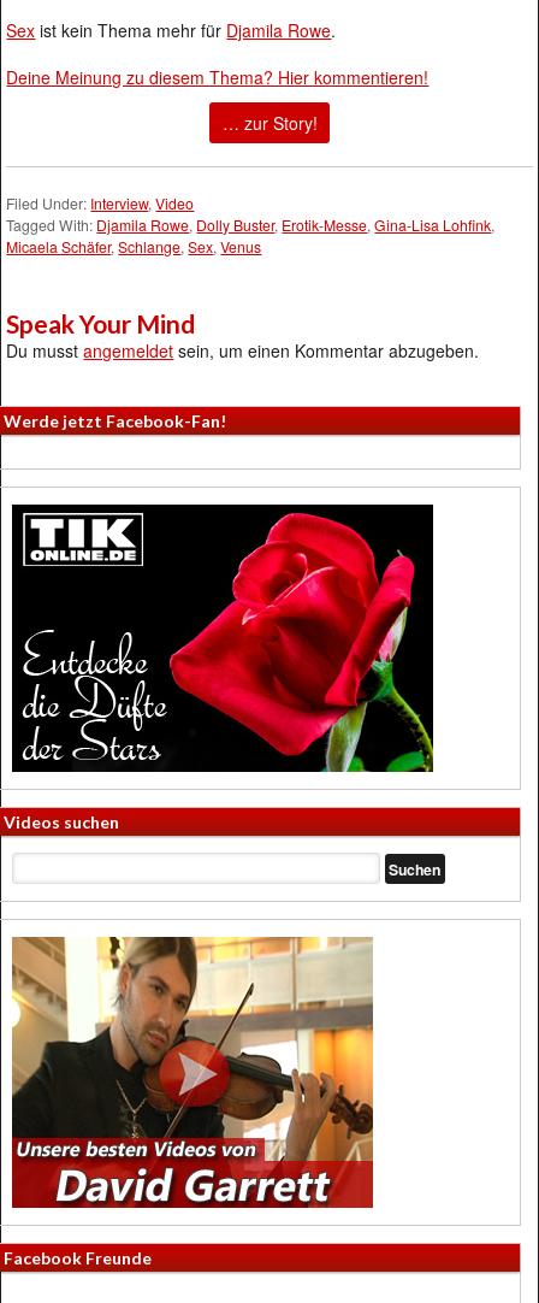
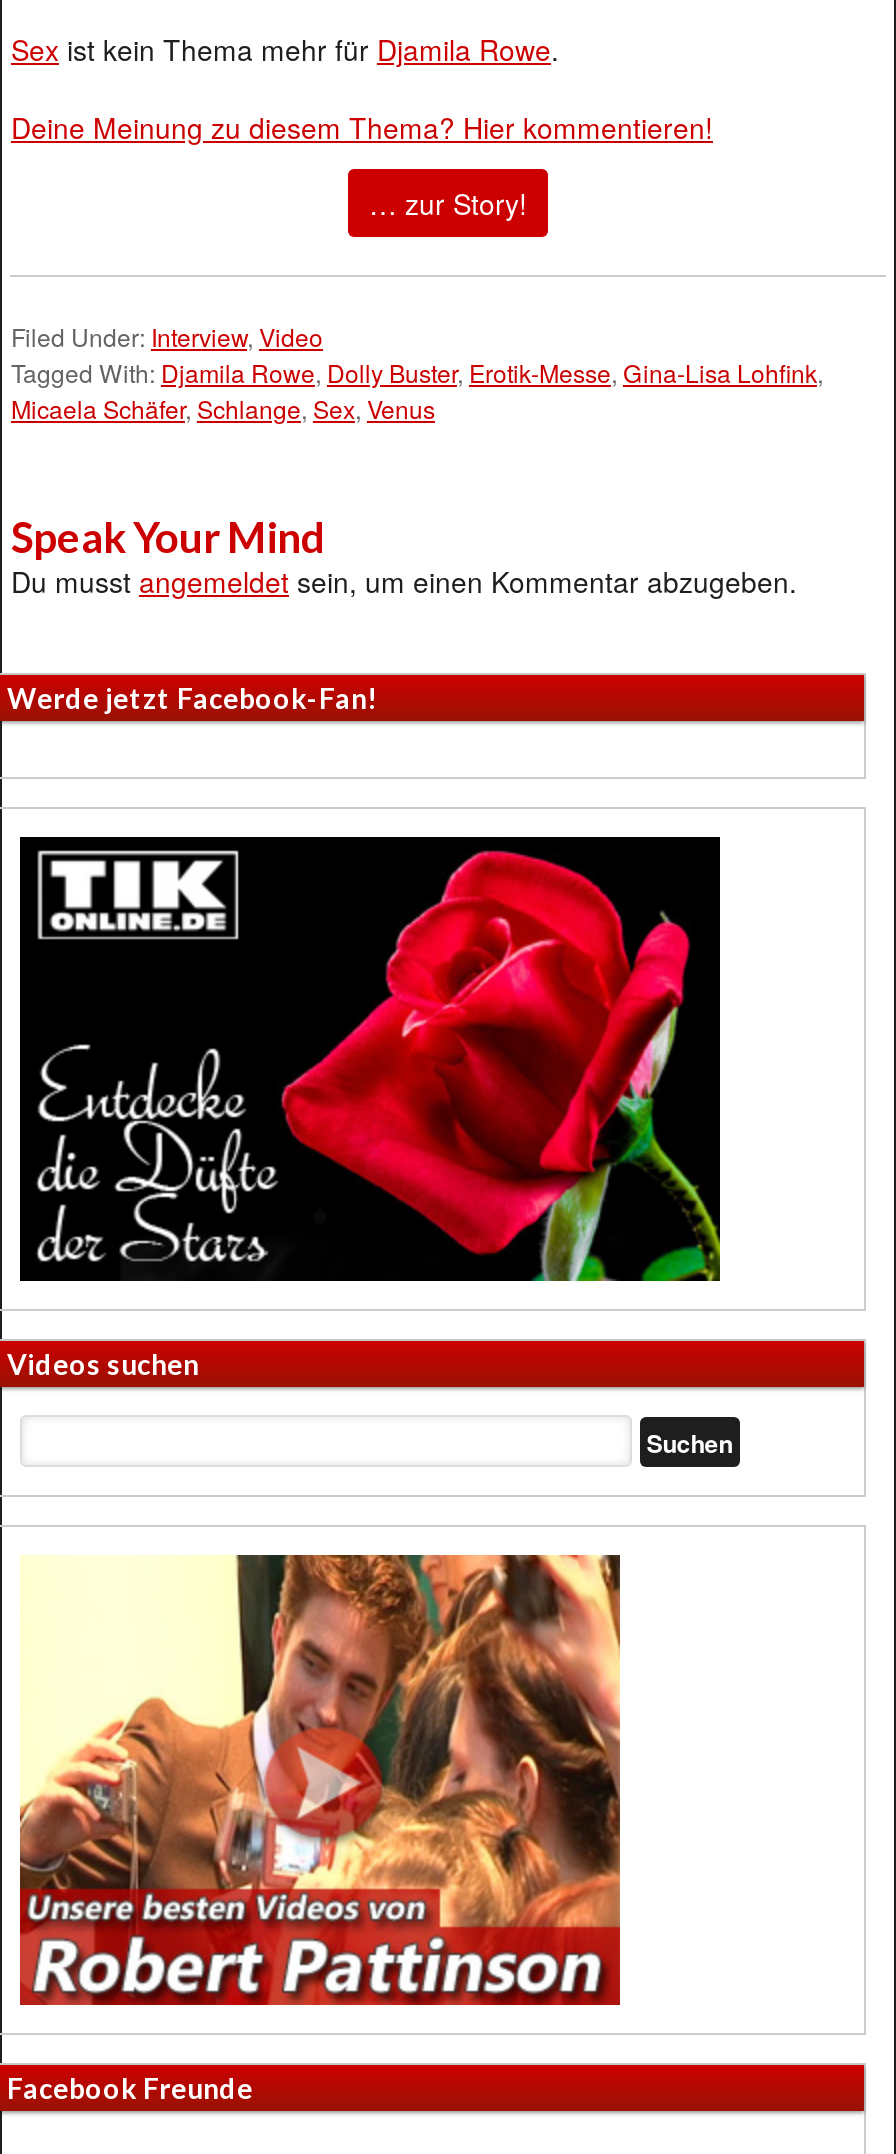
- [image]
+ [image]
